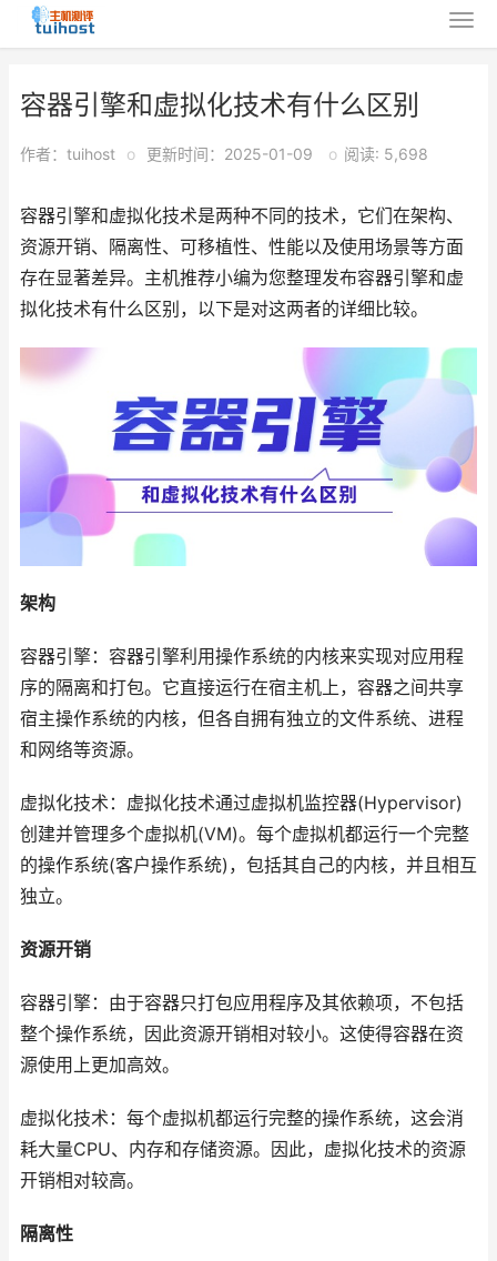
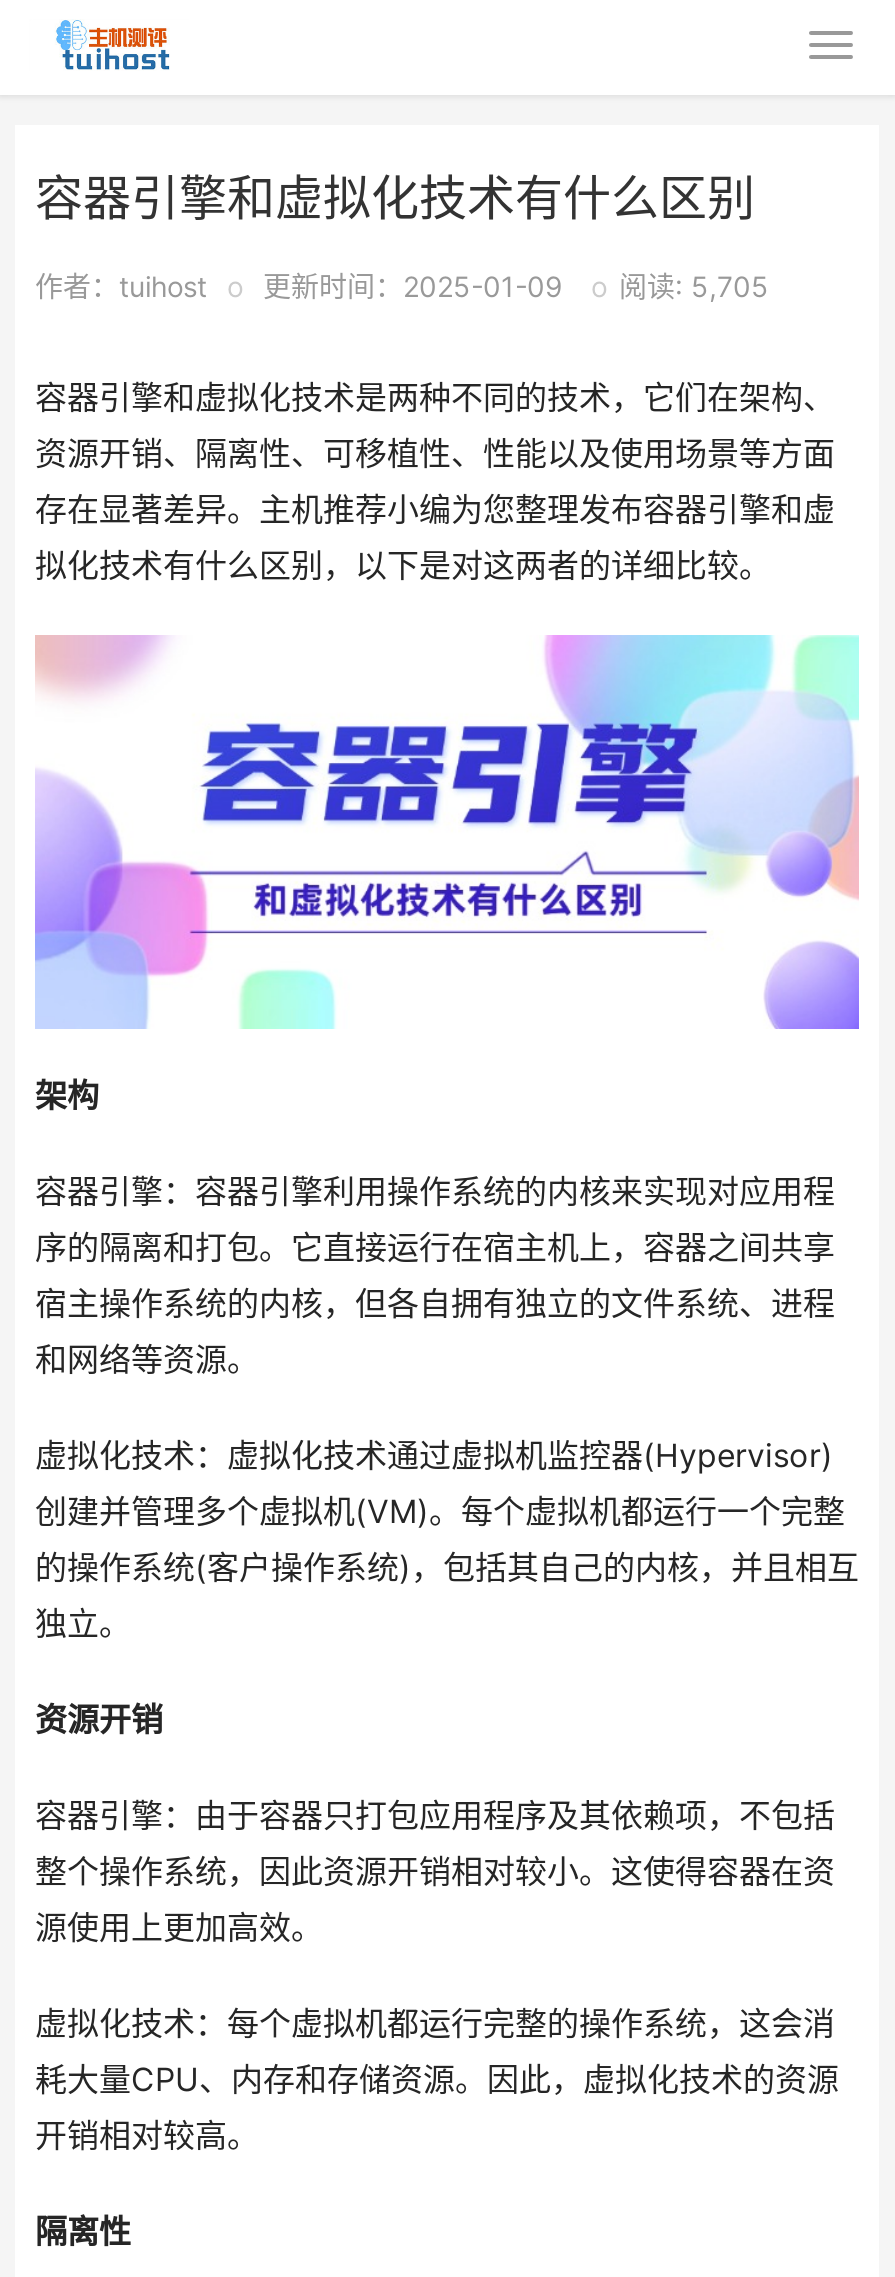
- 作者：tuihost o 更新时间：2025-01-09 o 阅读: 5,698
+ 作者：tuihost o 更新时间：2025-01-09 o 阅读: 5,705
